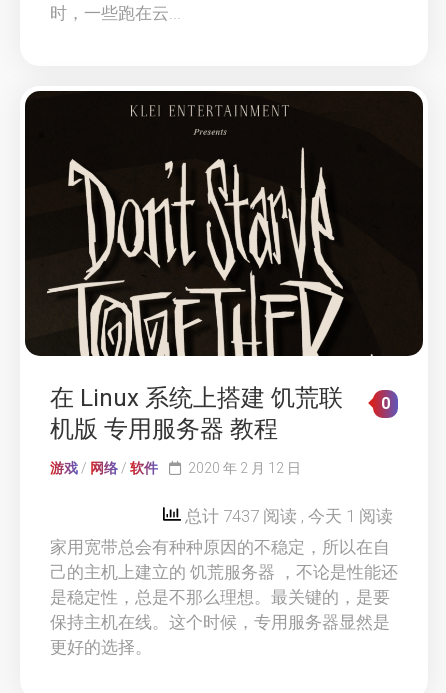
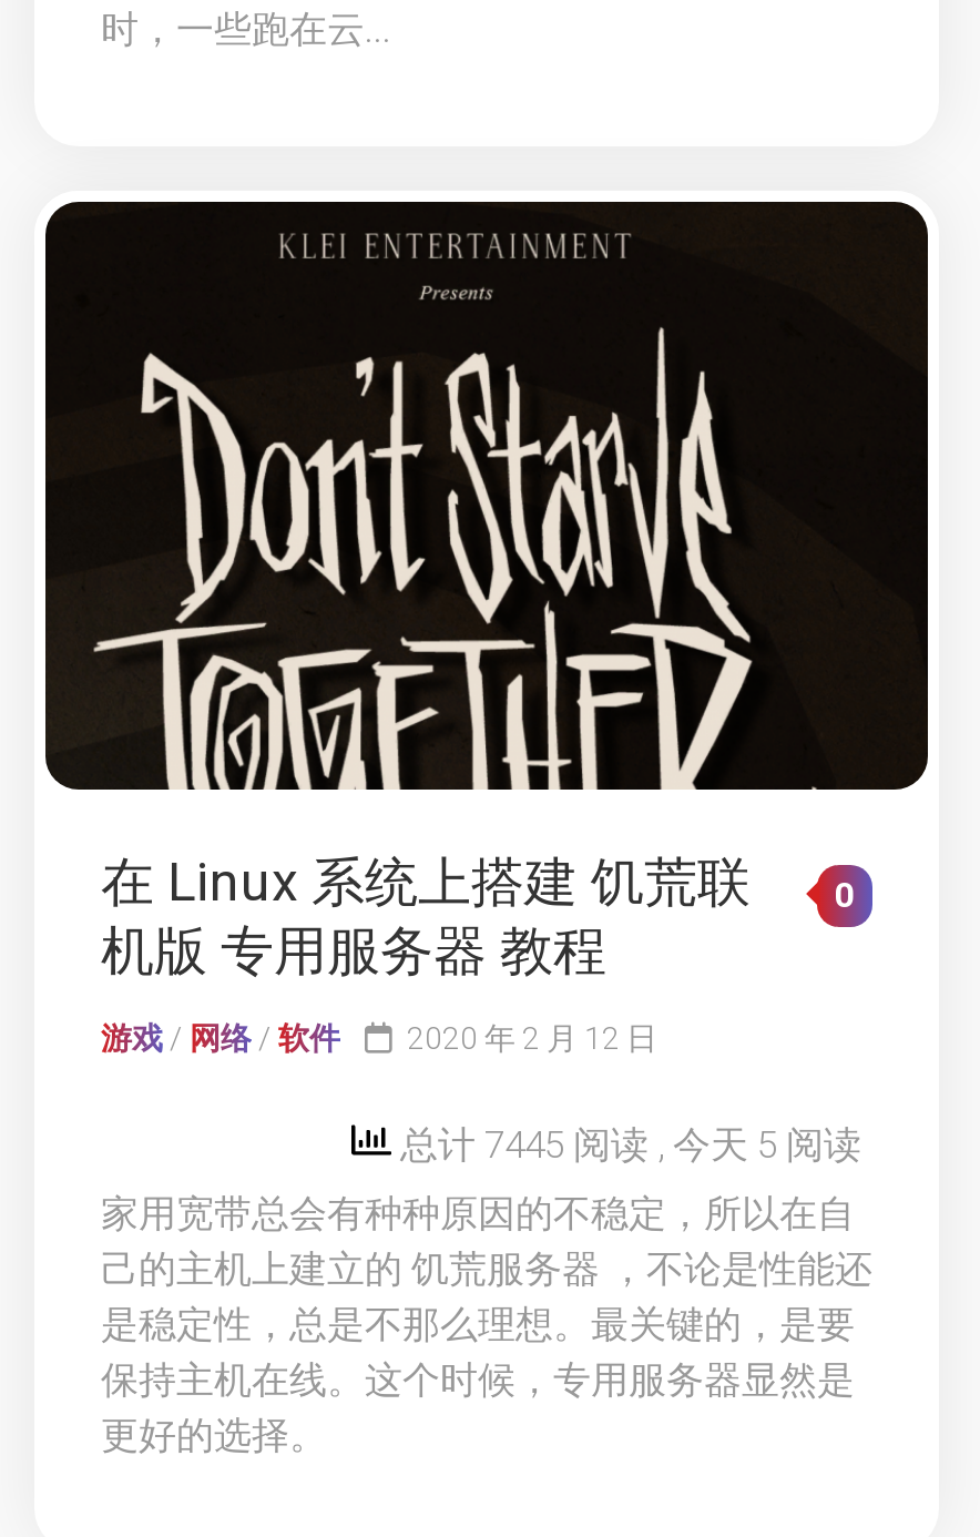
- 总计 7437 阅读, 今天 1 阅读
+ 总计 7445 阅读, 今天 5 阅读
